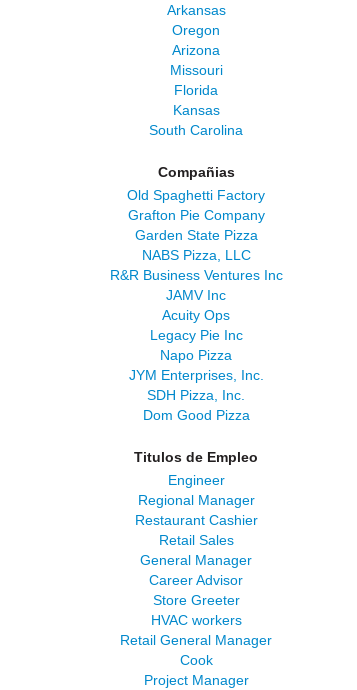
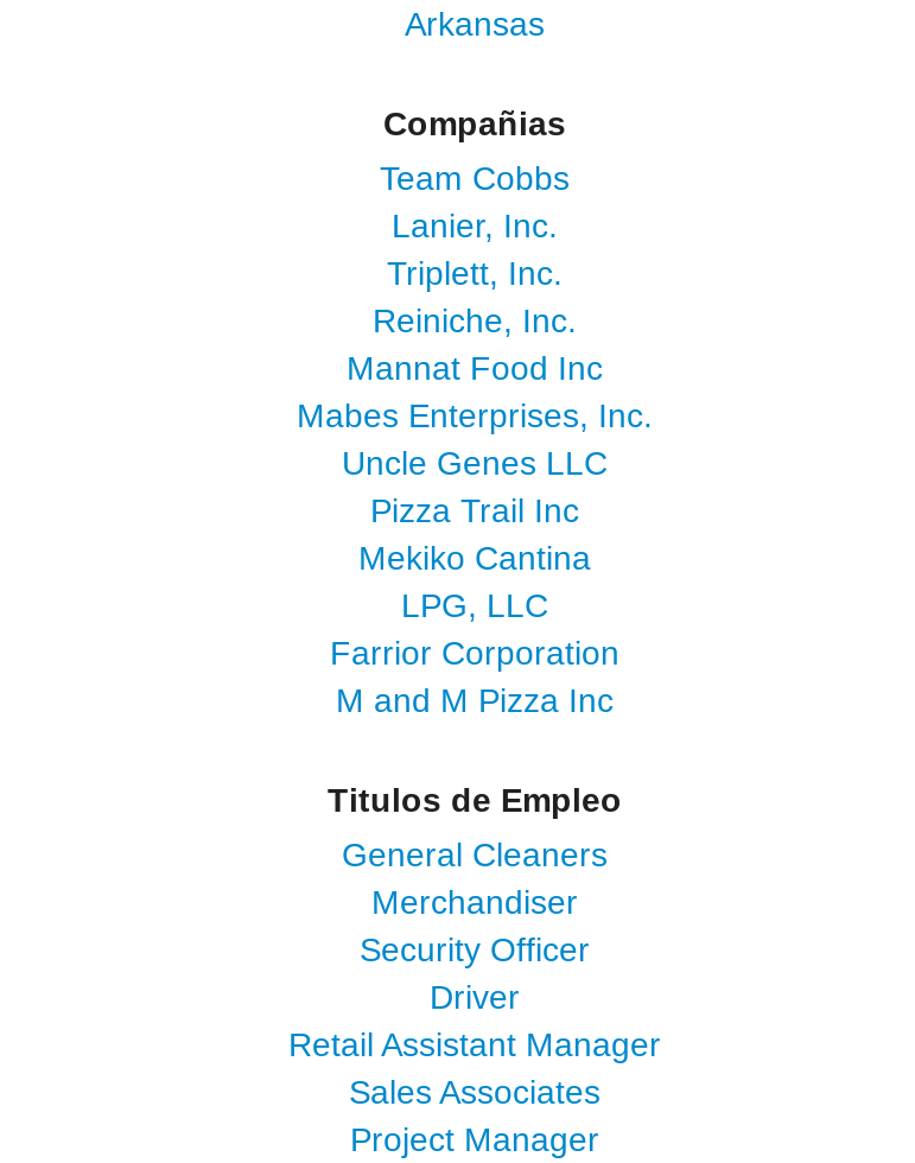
- Oregon
- Arizona
- Missouri
- Florida
- Kansas
- South Carolina

- Old Spaghetti Factory
- Grafton Pie Company
- Garden State Pizza
- NABS Pizza, LLC
- R&R Business Ventures Inc
- JAMV Inc
- Acuity Ops
- Legacy Pie Inc
- Napo Pizza
- JYM Enterprises, Inc.
- SDH Pizza, Inc.
- Dom Good Pizza
+ Team Cobbs
+ Lanier, Inc.
+ Triplett, Inc.
+ Reiniche, Inc.
+ Mannat Food Inc
+ Mabes Enterprises, Inc.
+ Uncle Genes LLC
+ Pizza Trail Inc
+ Mekiko Cantina
+ LPG, LLC
+ Farrior Corporation
+ M and M Pizza Inc

- Engineer
- Regional Manager
- Restaurant Cashier
- Retail Sales
- General Manager
- Career Advisor
- Store Greeter
- HVAC workers
- Retail General Manager
- Cook
+ General Cleaners
+ Merchandiser
+ Security Officer
+ Driver
+ Retail Assistant Manager
+ Sales Associates
